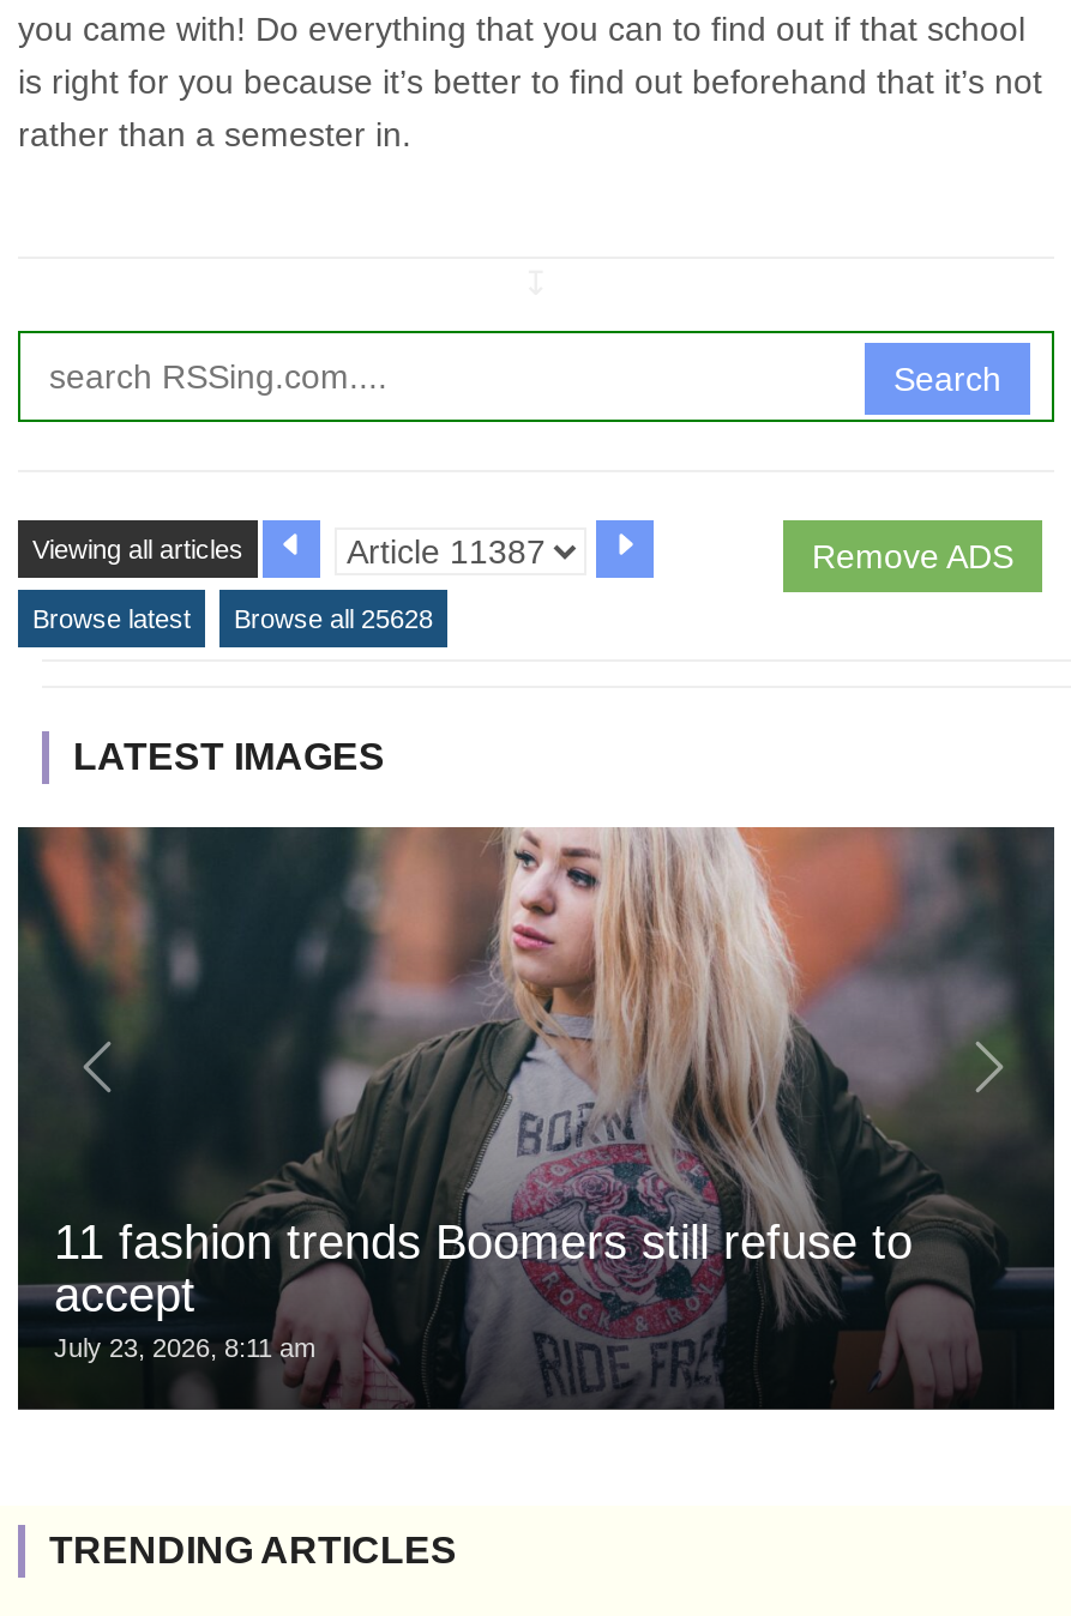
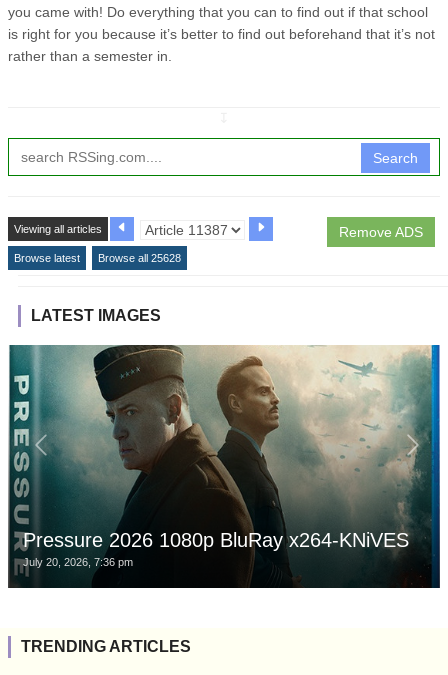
- [image]
- 11 fashion trends Boomers still refuse to
- accept
- July 23, 2026, 8:11 am
+ [image]
+ Pressure 2026 1080p BluRay x264-KNiVES
+ July 20, 2026, 7:36 pm
